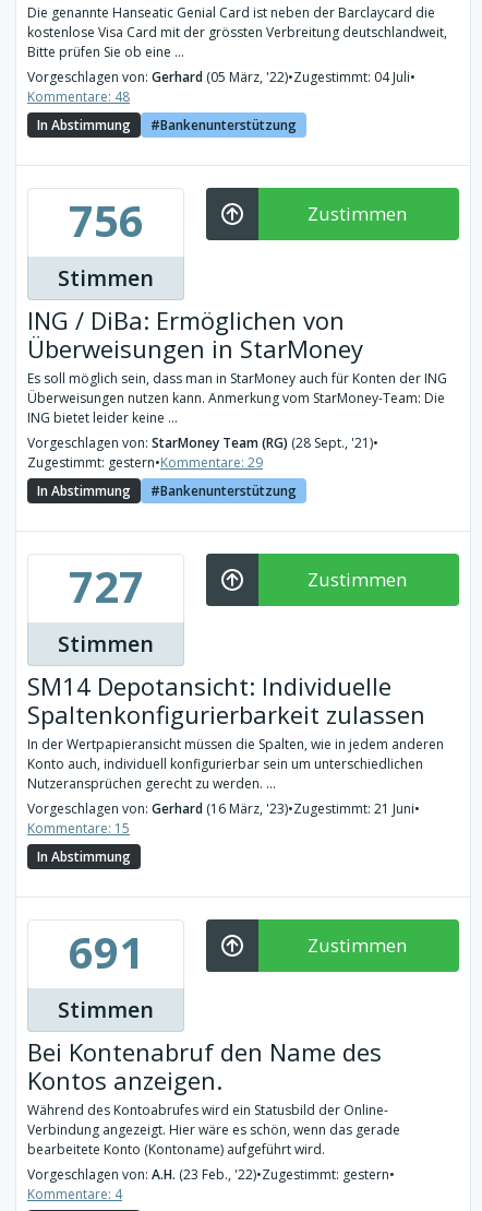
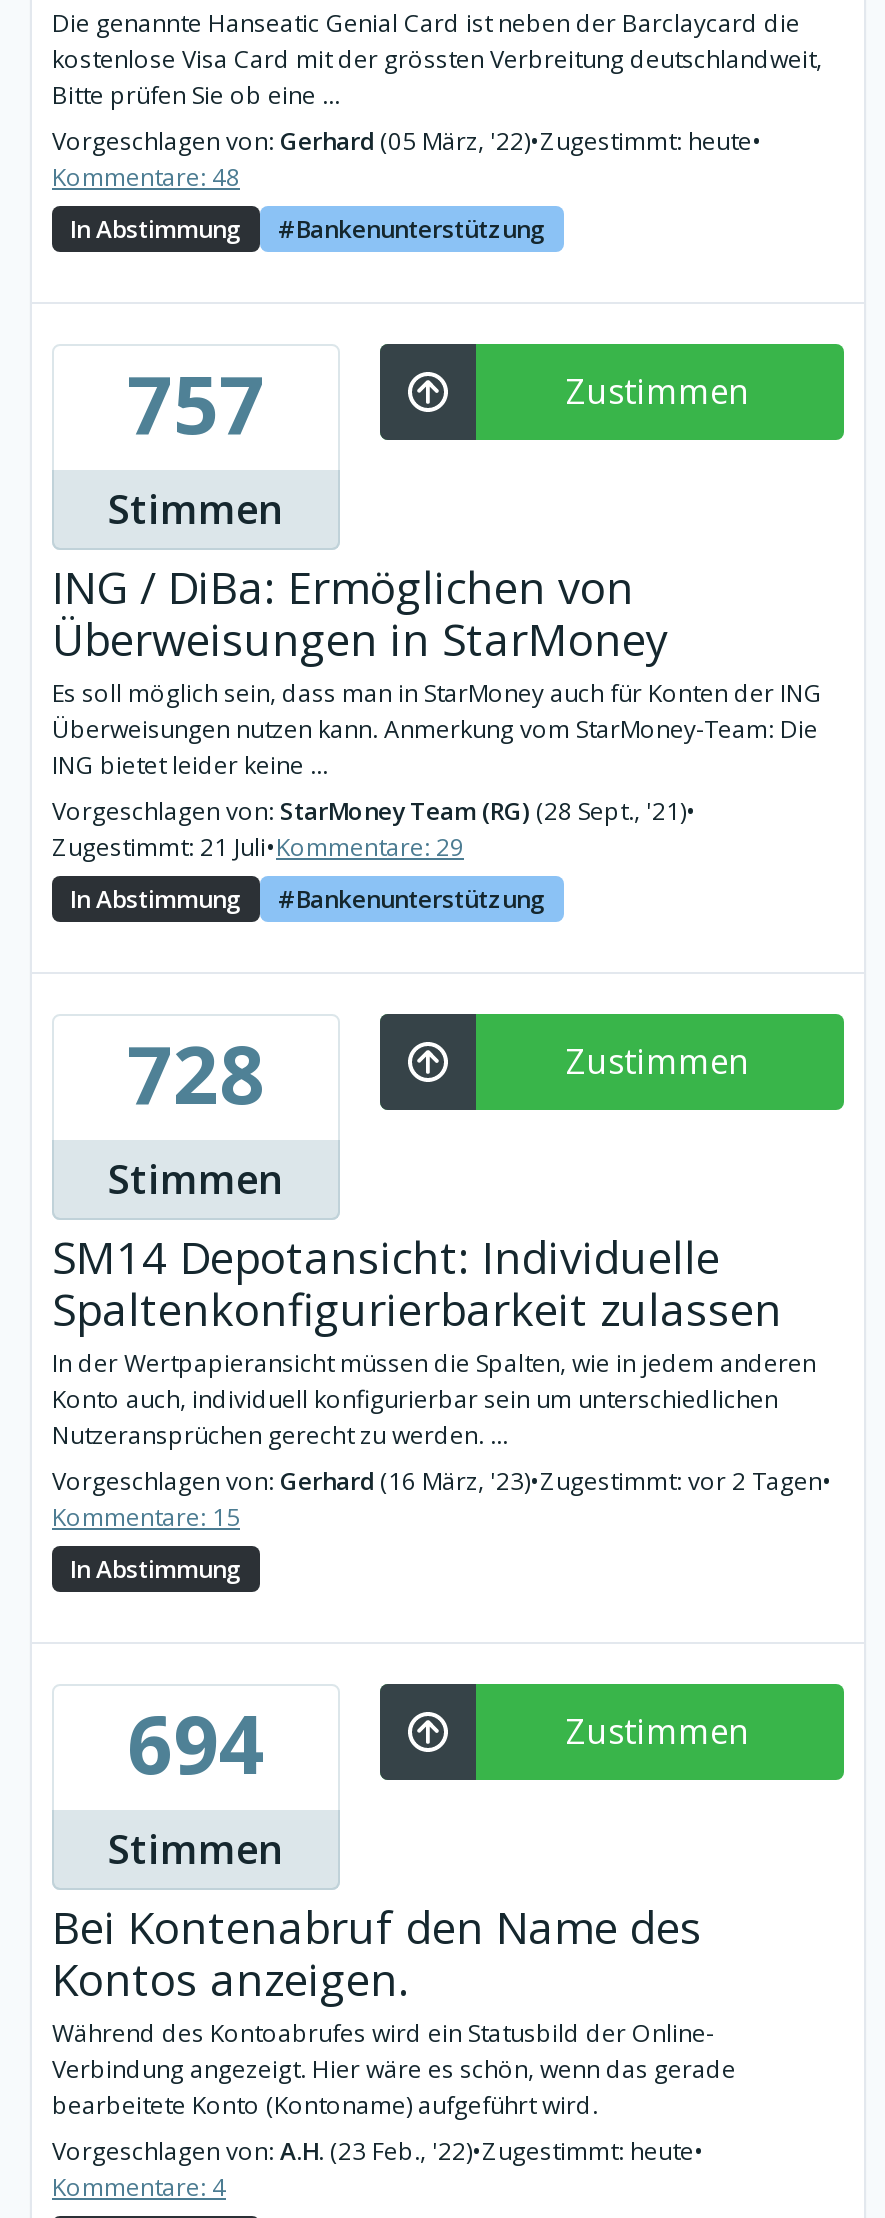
- Vorgeschlagen von: Gerhard (05 März, '22)•Zugestimmt: 04 Juli•
+ Vorgeschlagen von: Gerhard (05 März, '22)•Zugestimmt: heute•

- 756
+ 757

- Zugestimmt: gestern•Kommentare: 29
+ Zugestimmt: 21 Juli•Kommentare: 29

- 727
+ 728

- Vorgeschlagen von: Gerhard (16 März, '23)•Zugestimmt: 21 Juni•
+ Vorgeschlagen von: Gerhard (16 März, '23)•Zugestimmt: vor 2 Tagen•

- 691
+ 694

- Vorgeschlagen von: A.H. (23 Feb., '22)•Zugestimmt: gestern•
+ Vorgeschlagen von: A.H. (23 Feb., '22)•Zugestimmt: heute•
